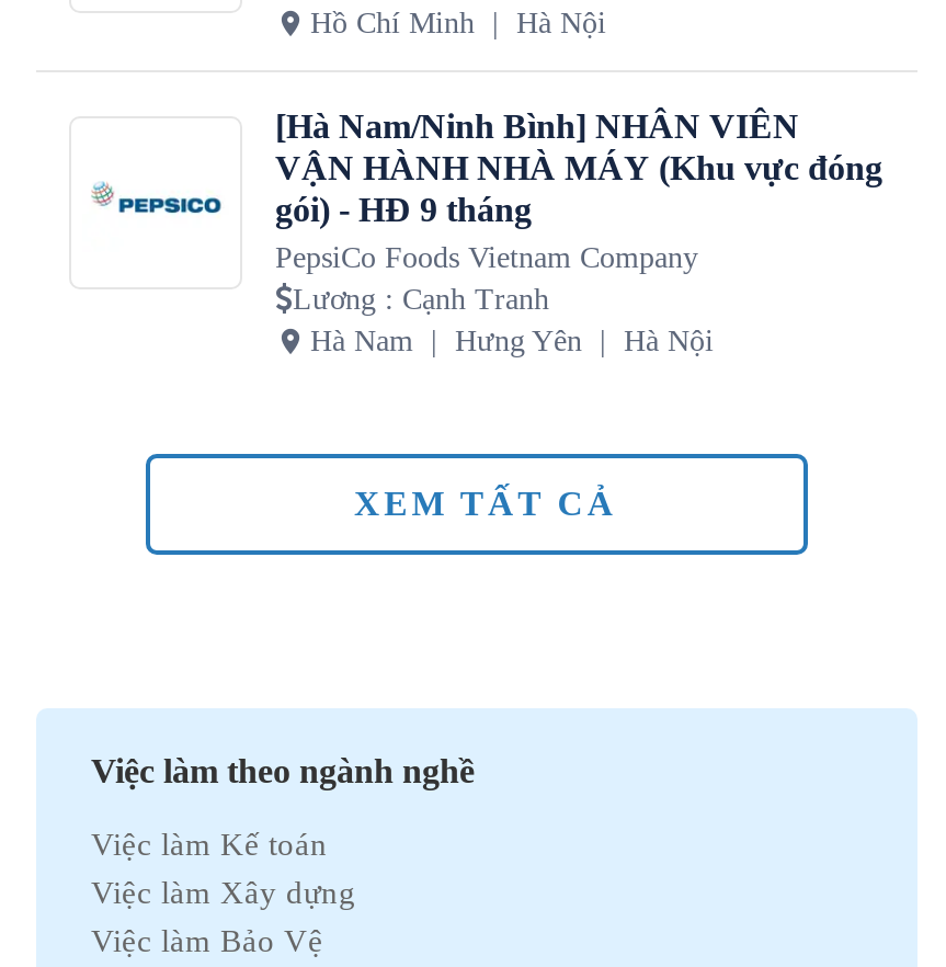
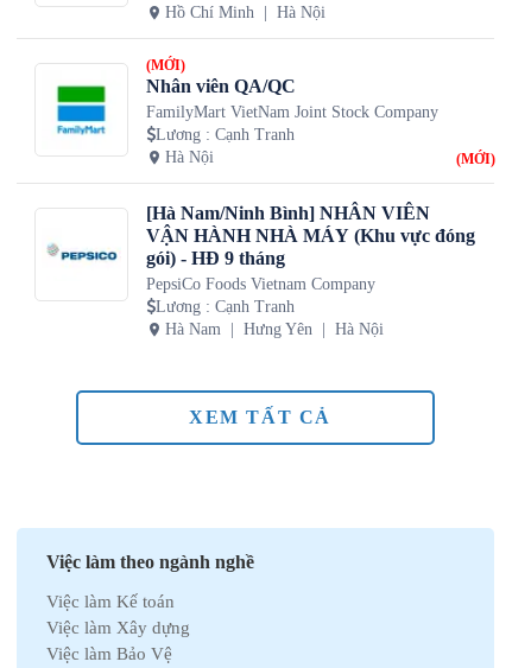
+ [image]
+ (MỚI)
+ Nhân viên QA/QC
+ FamilyMart VietNam Joint Stock Company
+ Lương: Cạnh Tranh
+ Hà Nội
+ (MỚI)
